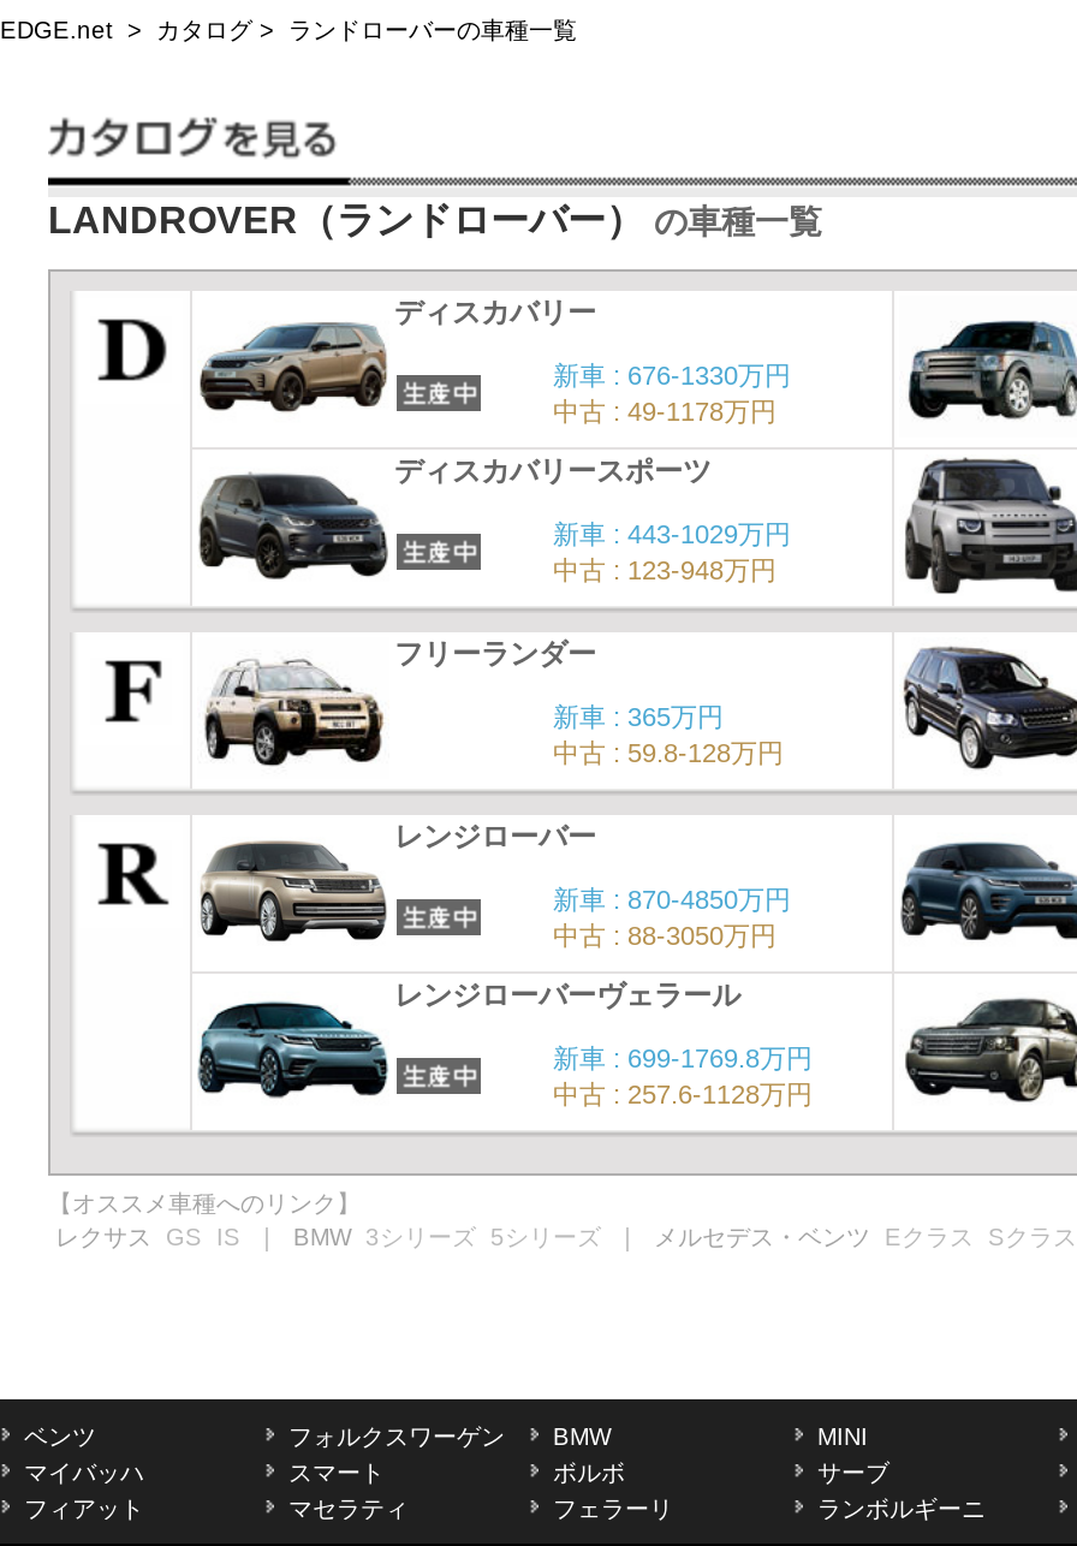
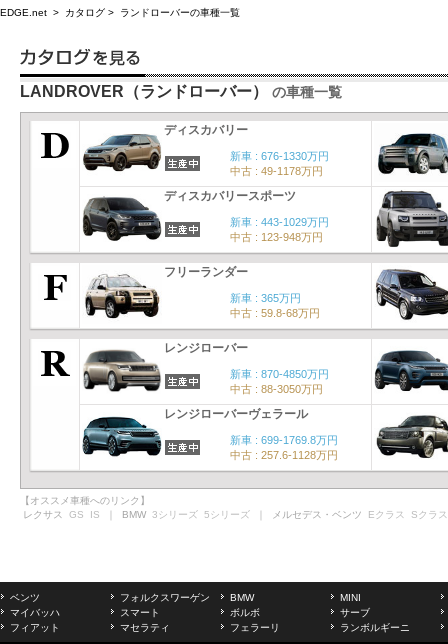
- 中古 : 59.8-128万円
+ 中古 : 59.8-68万円
